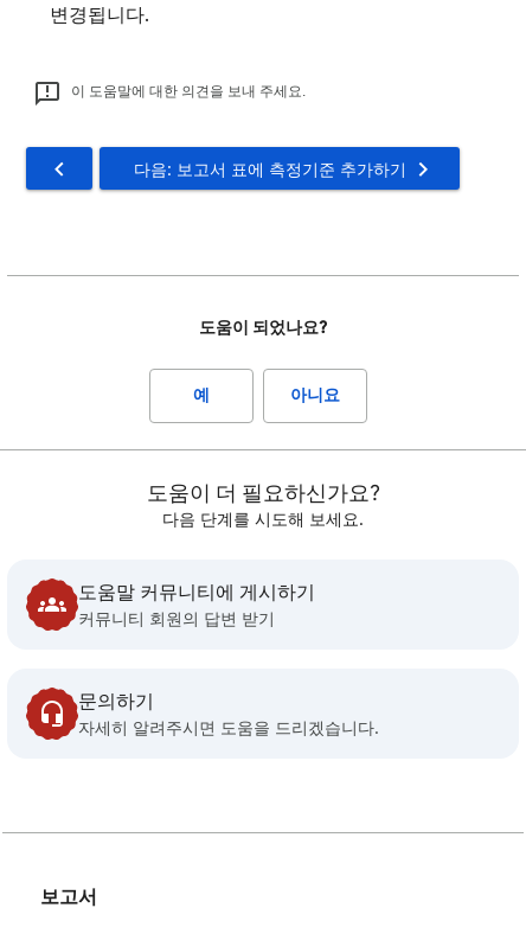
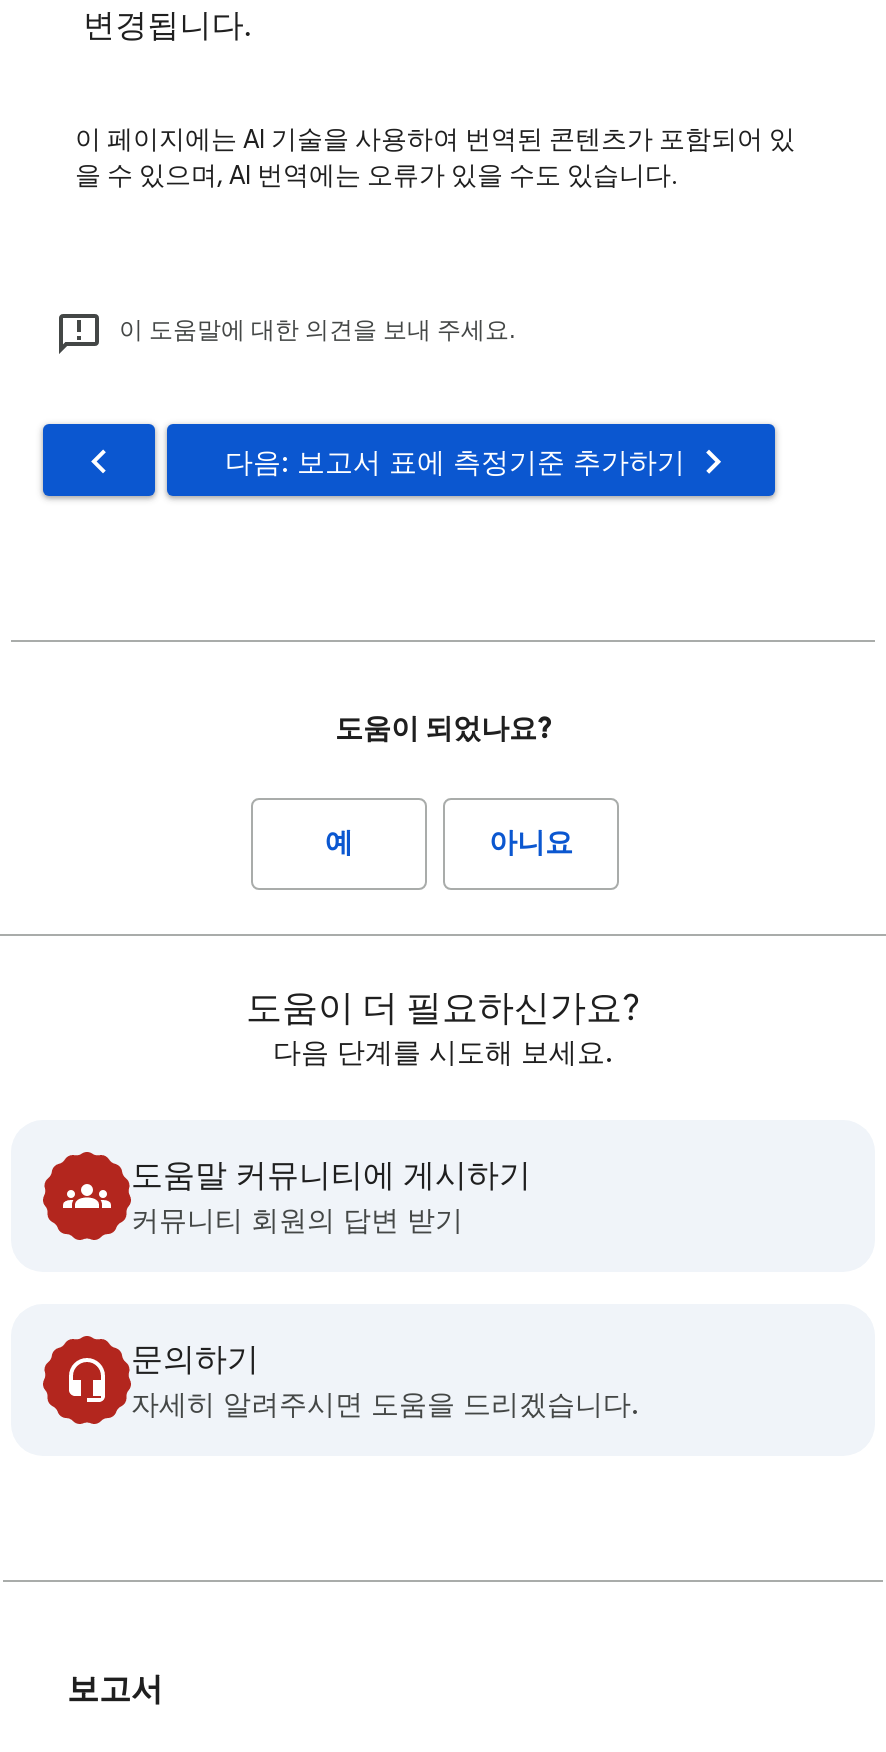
+ 이 페이지에는 AI 기술을 사용하여 번역된 콘텐츠가 포함되어 있
+ 을 수 있으며, AI 번역에는 오류가 있을 수도 있습니다.
